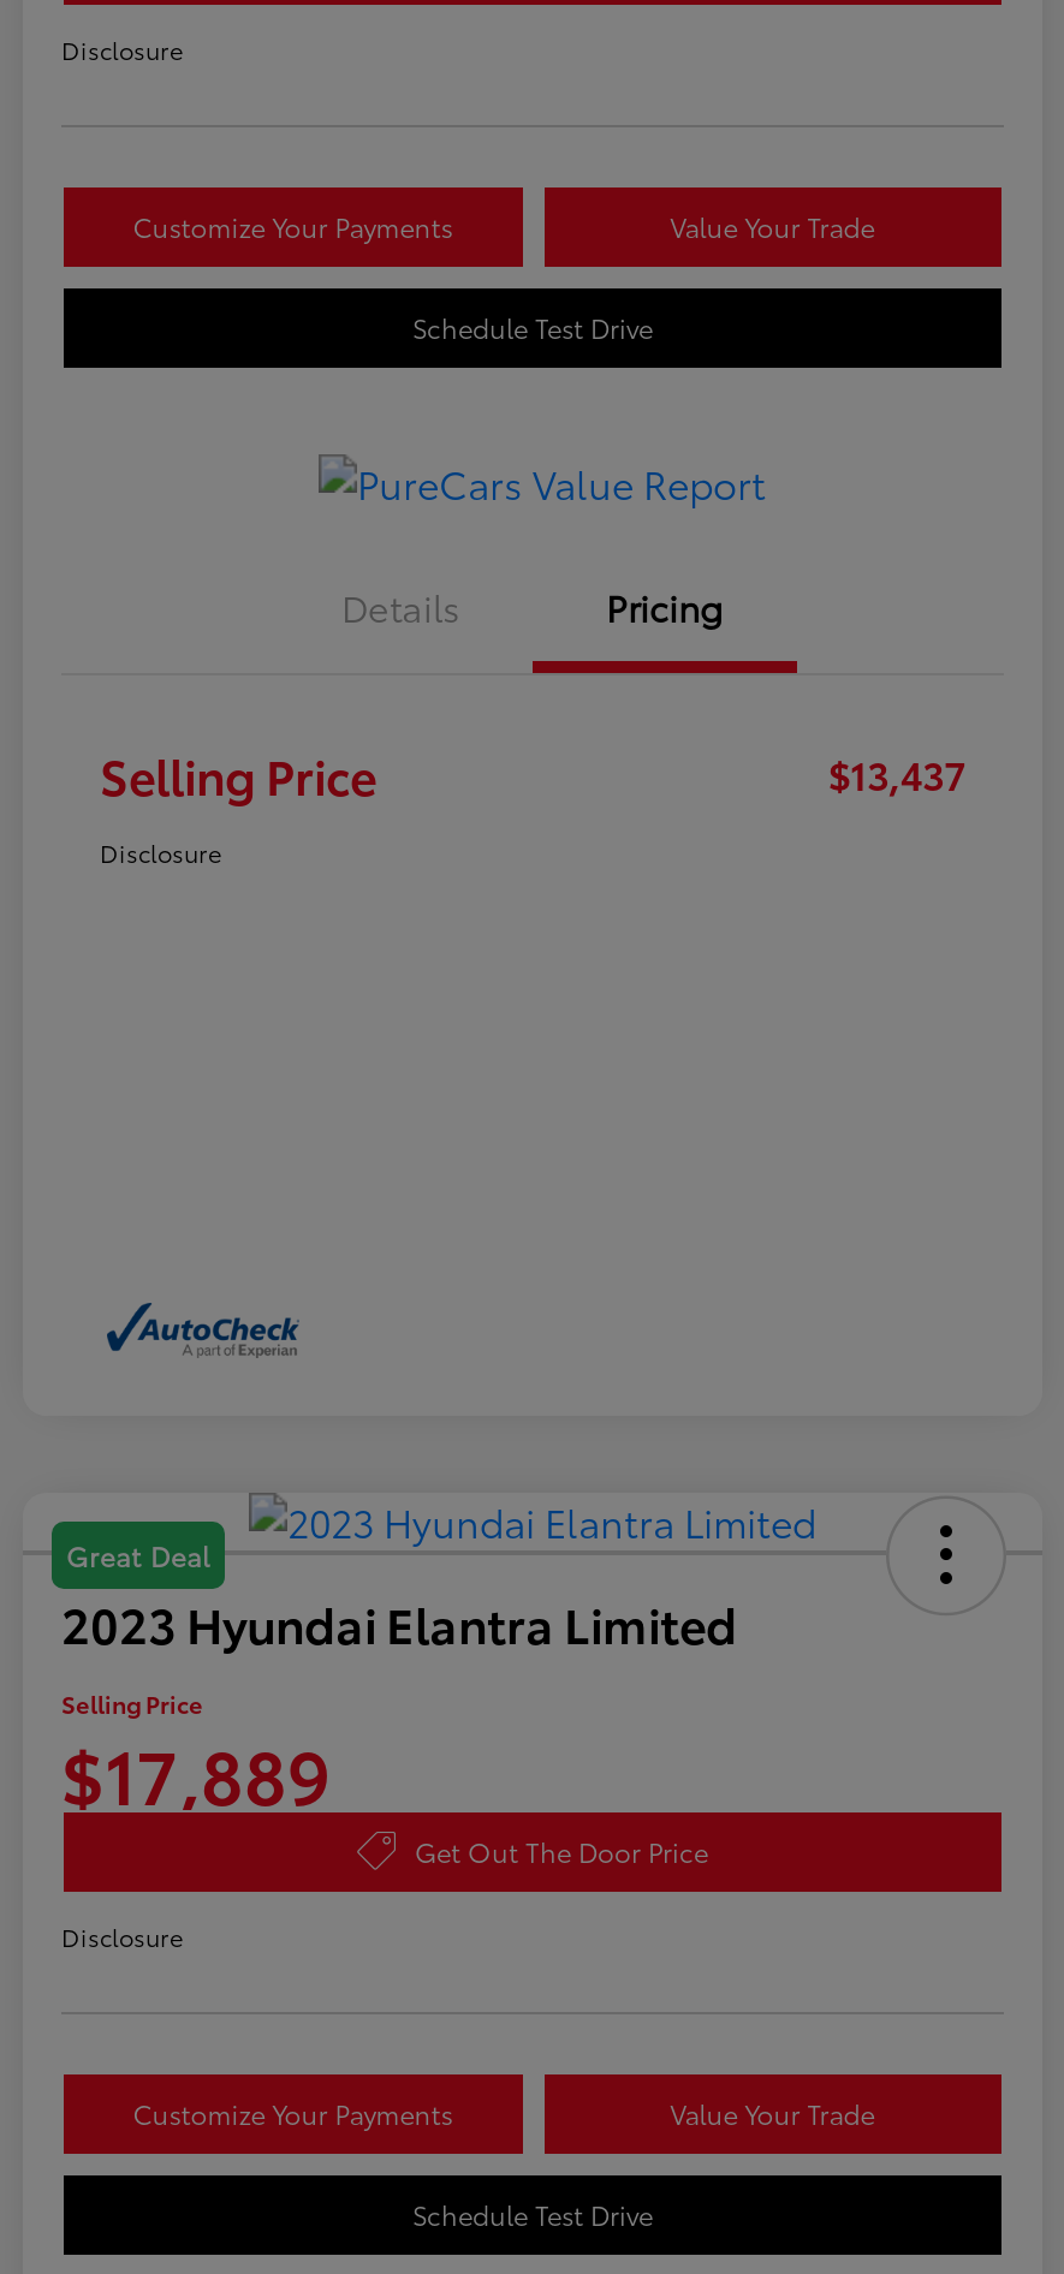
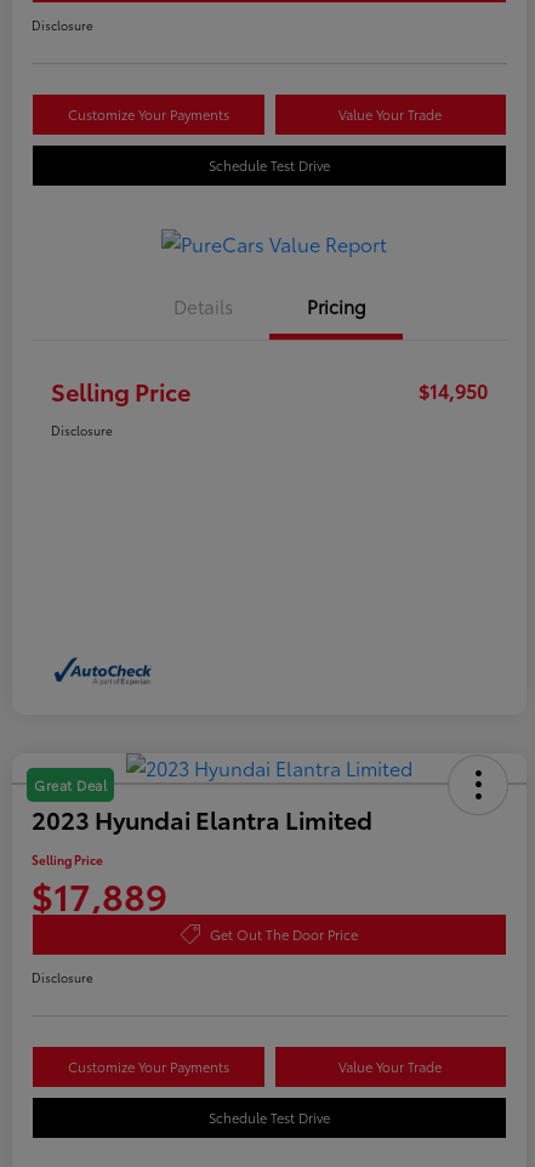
- $13,437
+ $14,950
